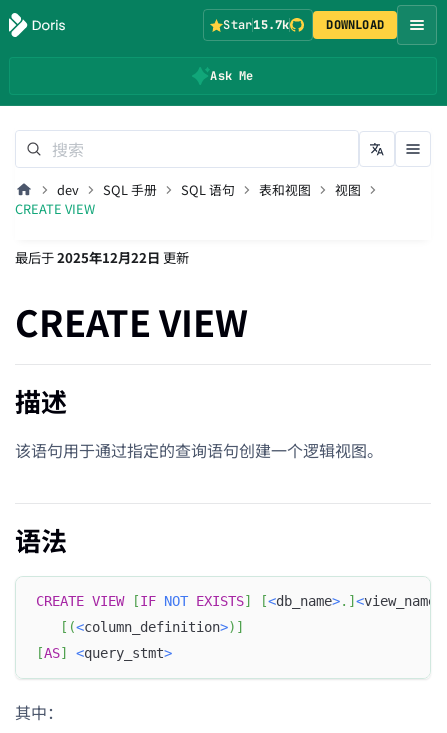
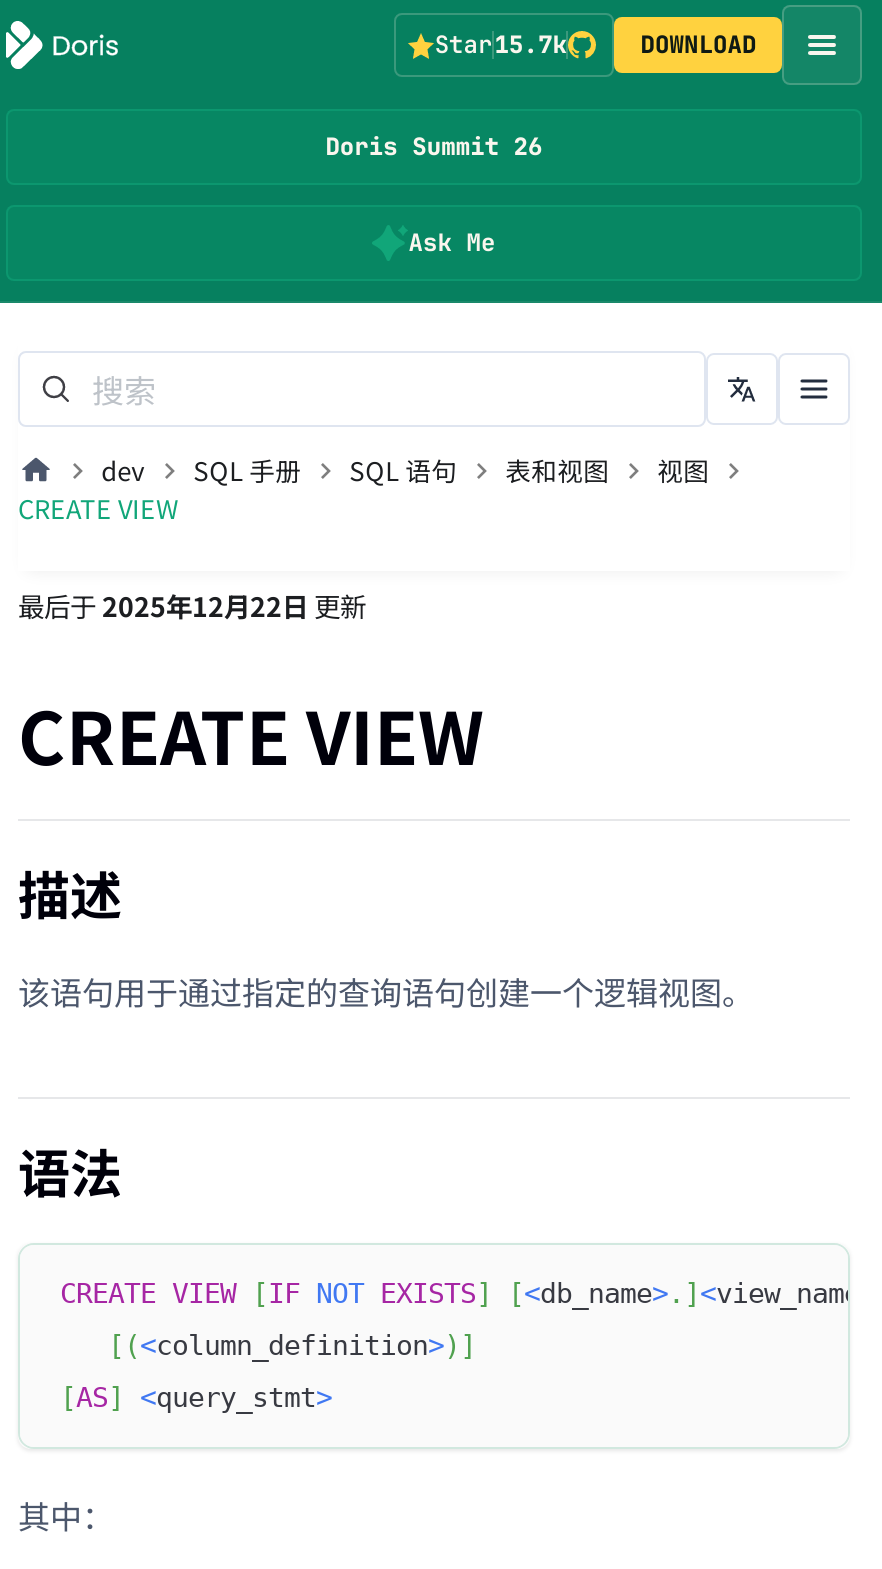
+ Doris Summit 26
